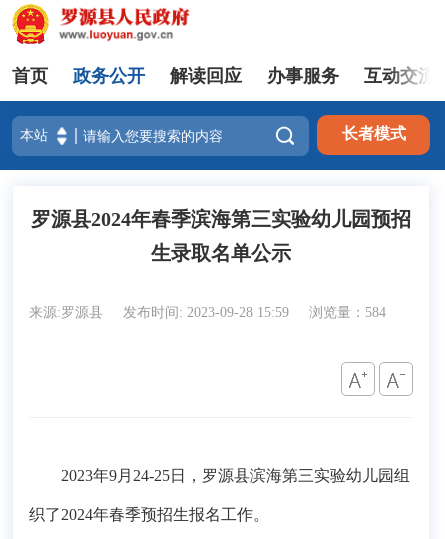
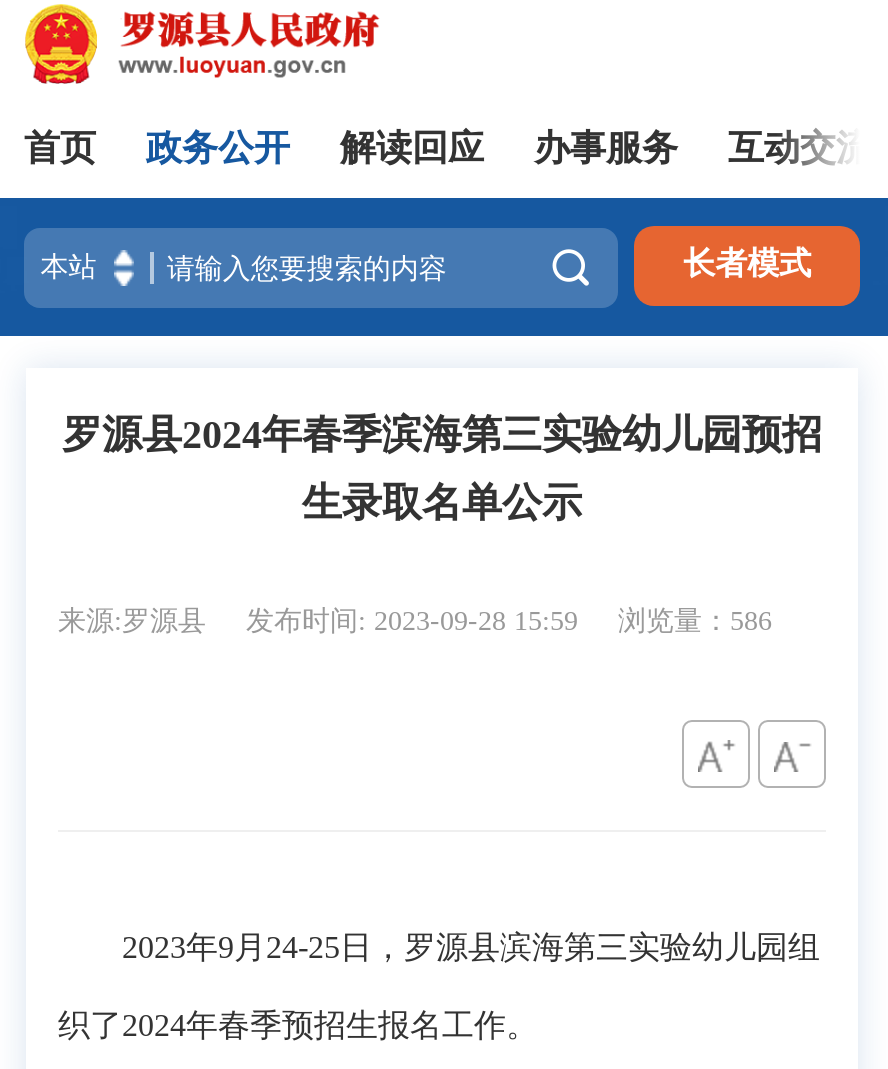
- 来源:罗源县 发布时间: 2023-09-28 15:59 浏览量：584
+ 来源:罗源县 发布时间: 2023-09-28 15:59 浏览量：586
